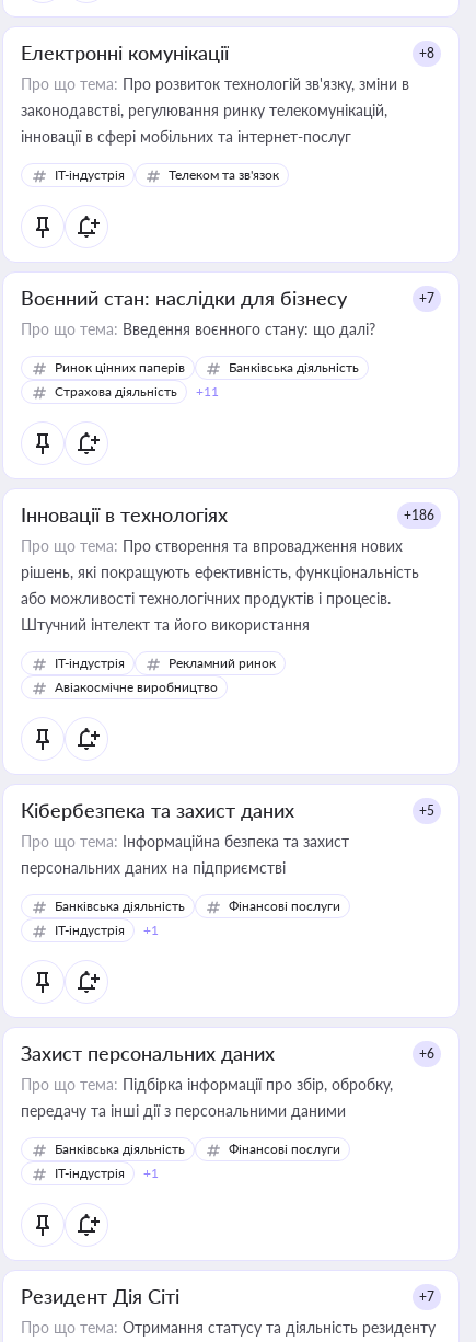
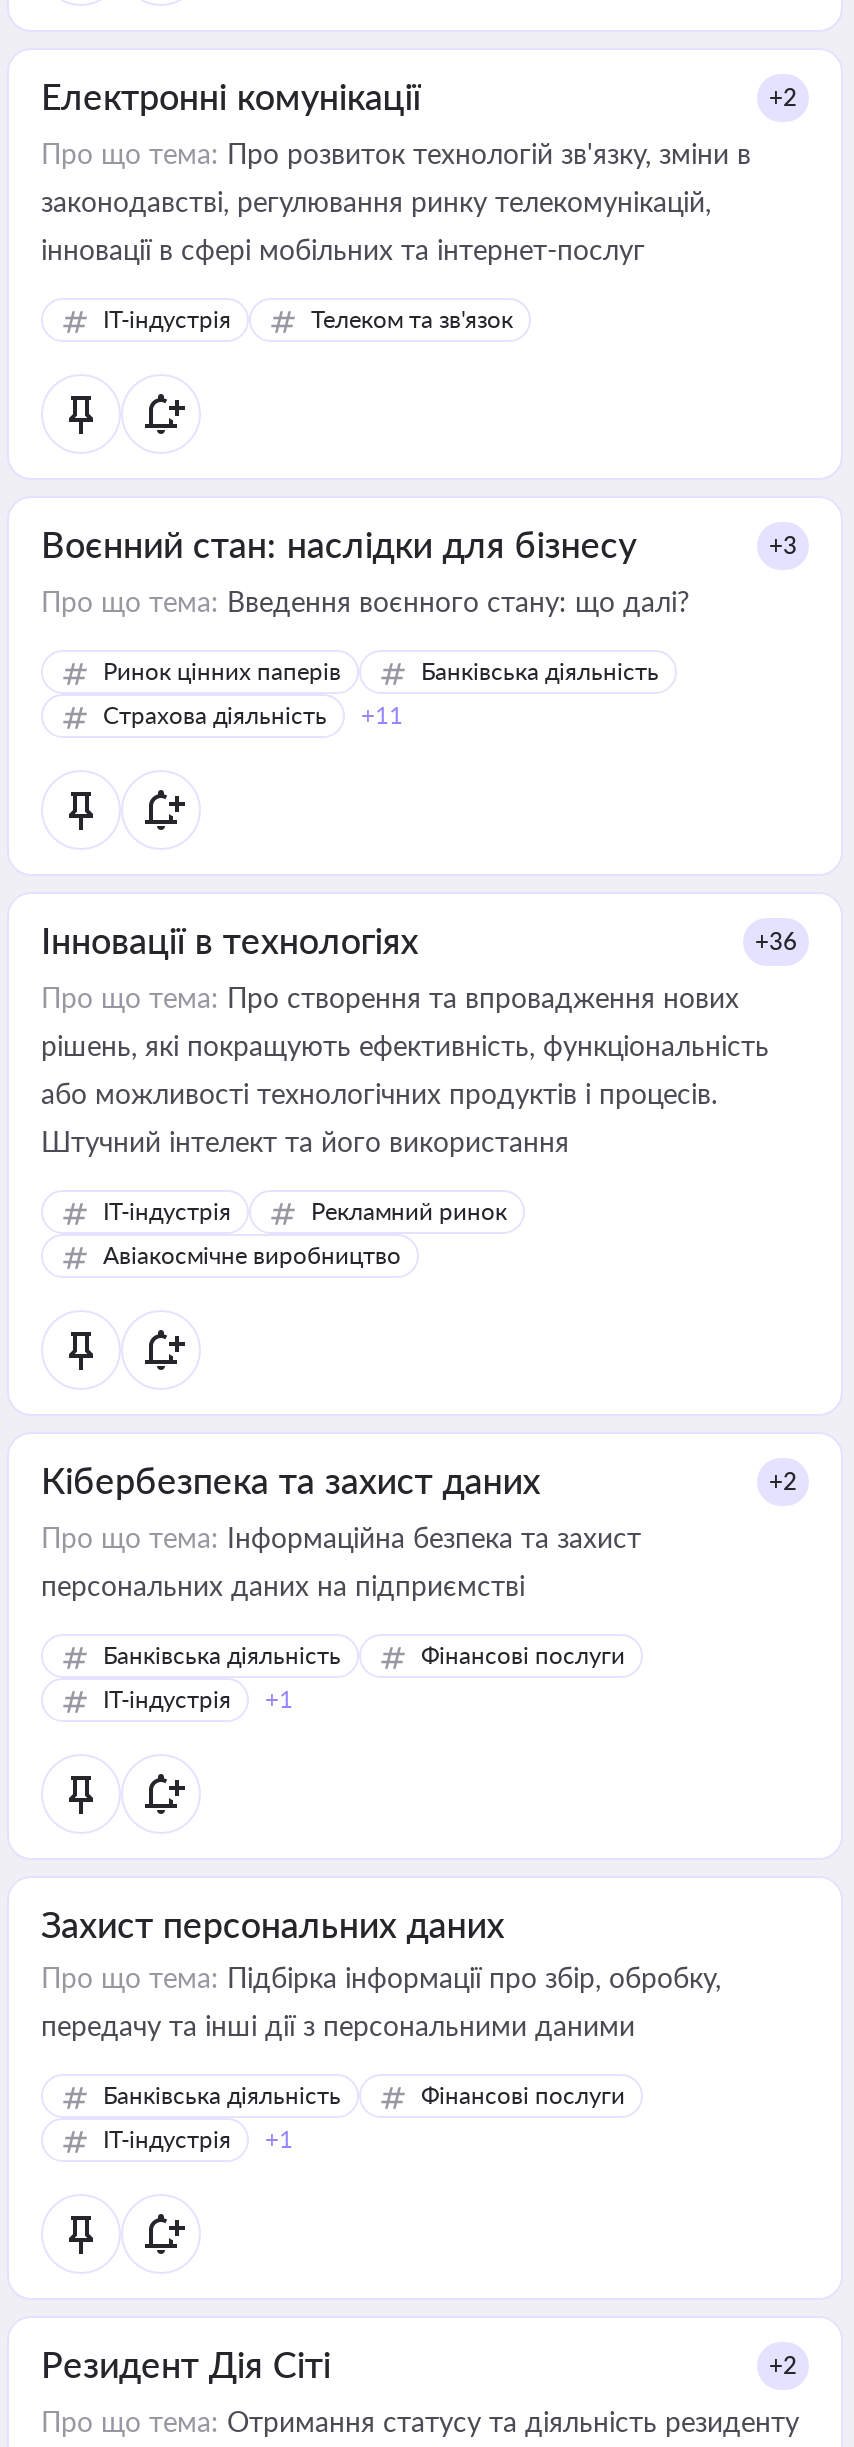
- +8
+ +2

- +7
+ +3

- +186
+ +36

- +5
+ +2

- +6

- +7
+ +2
